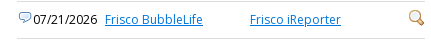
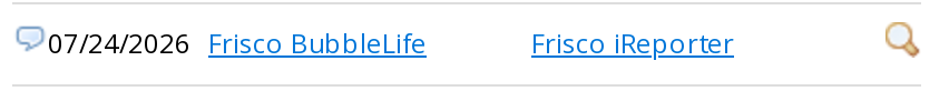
- 07/21/2026 Frisco BubbleLife
+ 07/24/2026 Frisco BubbleLife
